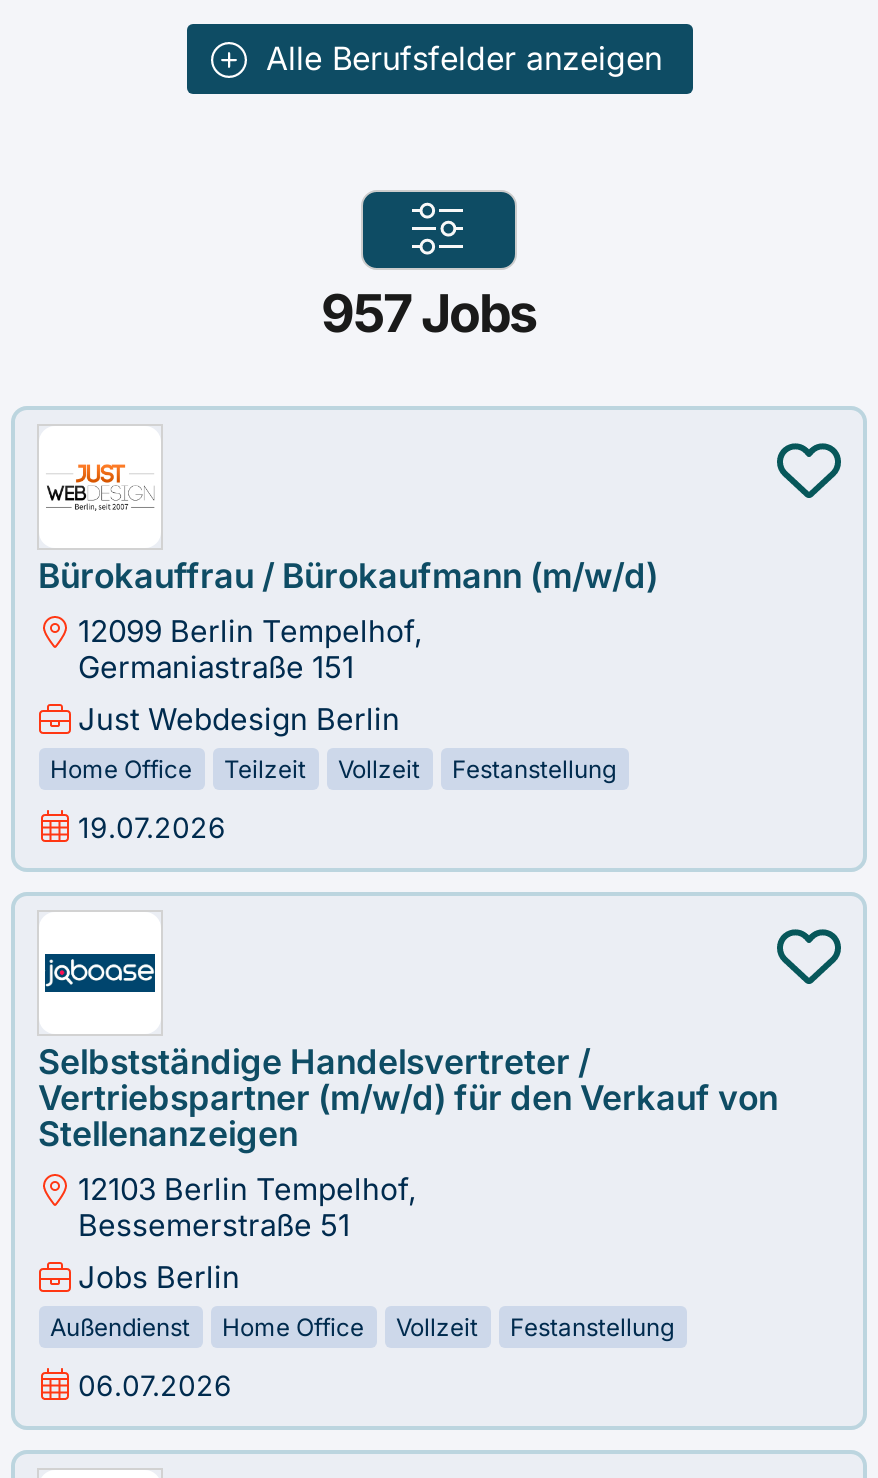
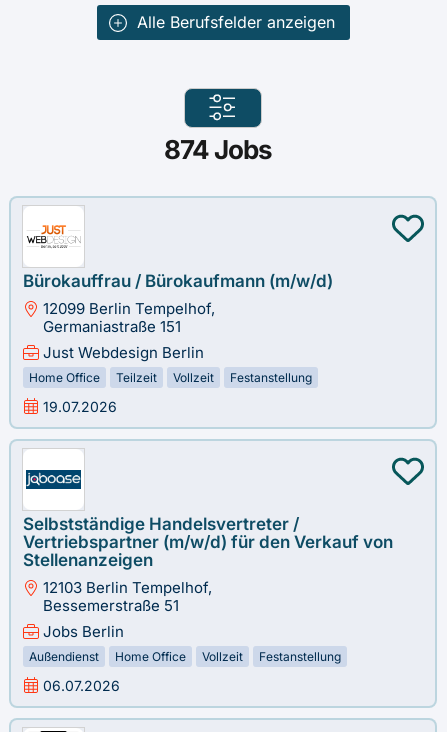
- 957 Jobs
+ 874 Jobs
